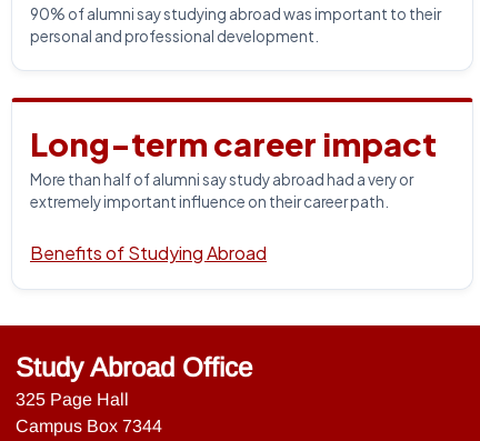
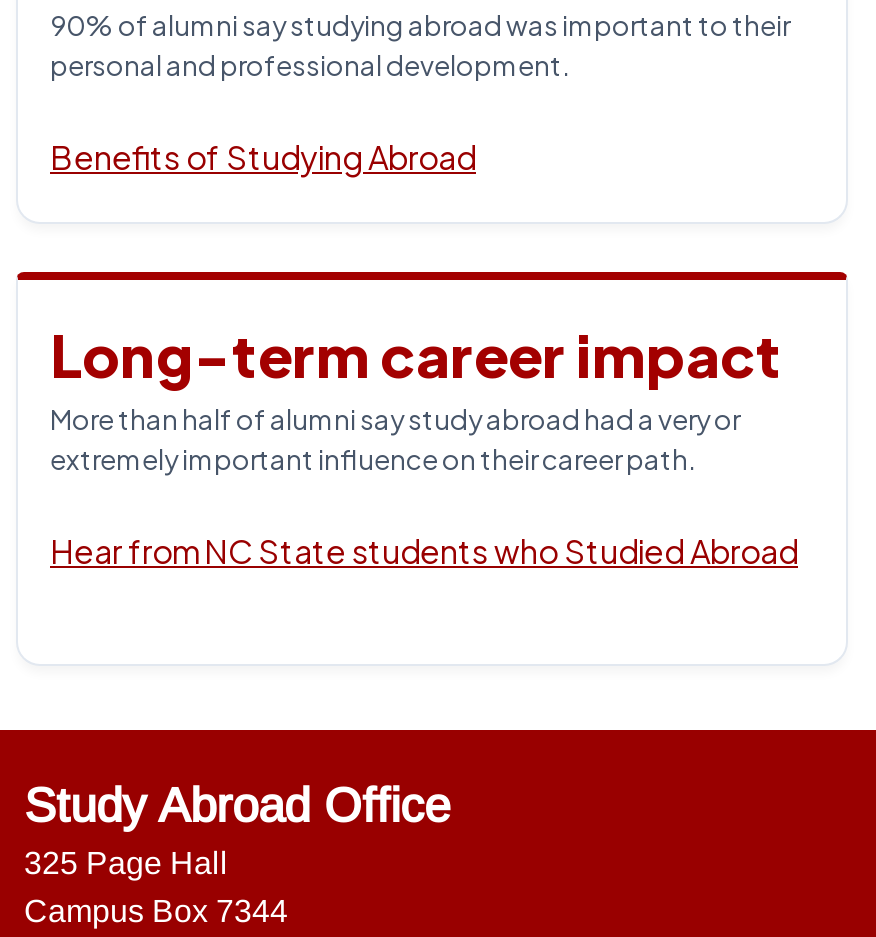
+ Hear from NC State students who Studied Abroad

moved up: Benefits of Studying Abroad
